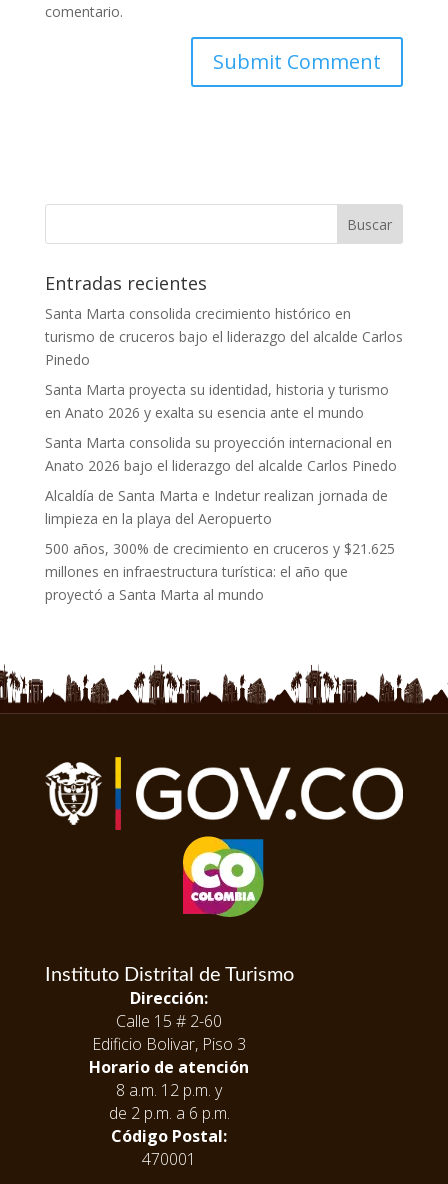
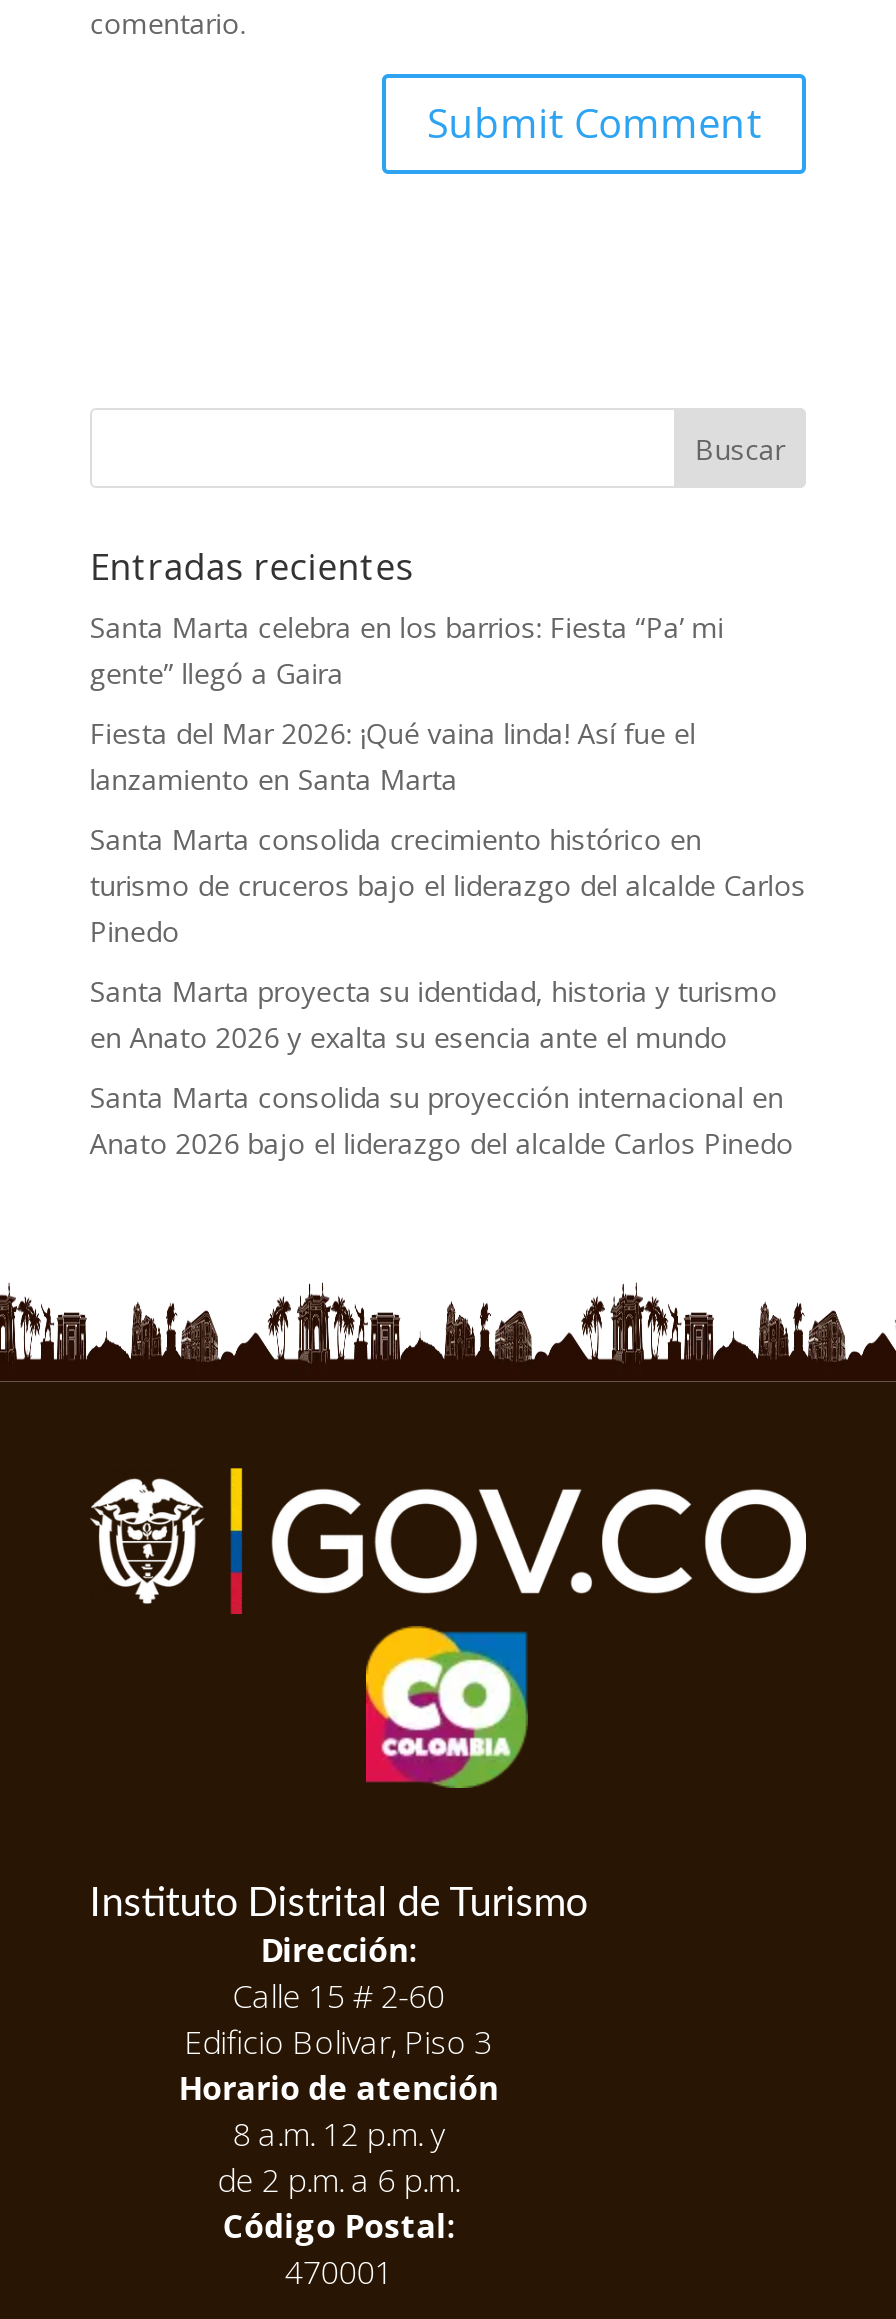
+ Santa Marta celebra en los barrios: Fiesta “Pa’ mi
+ gente” llegó a Gaira
+ Fiesta del Mar 2026: ¡Qué vaina linda! Así fue el
+ lanzamiento en Santa Marta

moved down: Santa Marta consolida crecimiento histórico en | turismo de cruceros bajo el liderazgo del alcalde Carlos | Pinedo | Santa Marta proyecta su identidad, historia y turismo | en Anato 2026 y exalta su esencia ante el mundo | Santa Marta consolida su proyección internacional en | Anato 2026 bajo el liderazgo del alcalde Carlos Pinedo

- Alcaldía de Santa Marta e Indetur realizan jornada de
- limpieza en la playa del Aeropuerto
- 500 años, 300% de crecimiento en cruceros y $21.625
- millones en infraestructura turística: el año que
- proyectó a Santa Marta al mundo
